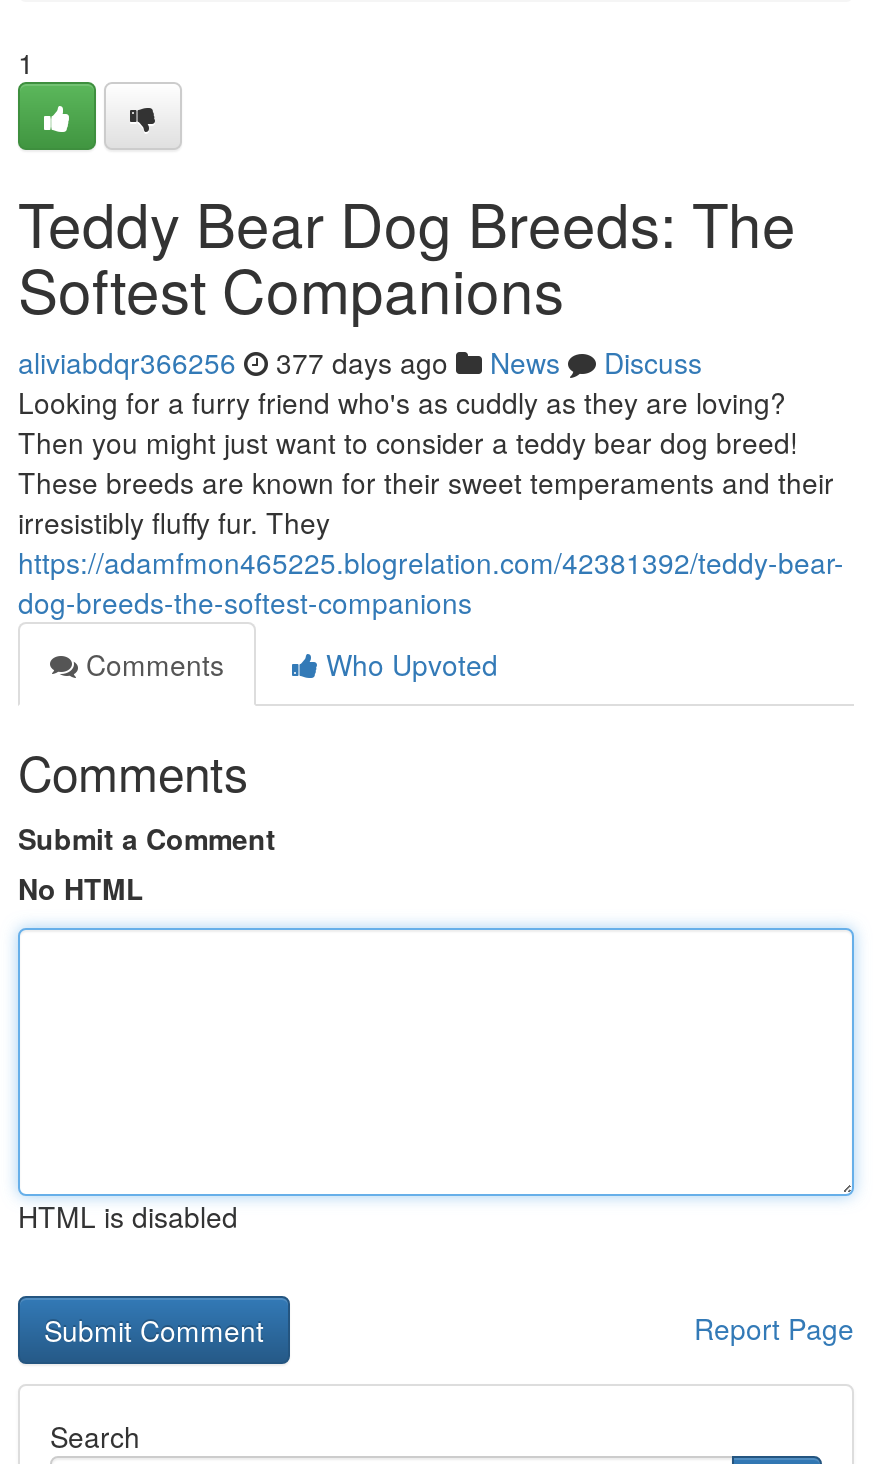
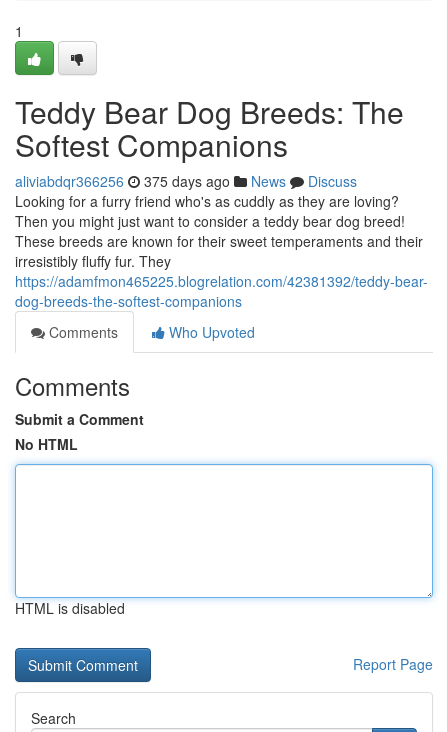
- aliviabdqr366256 377 days ago News Discuss
+ aliviabdqr366256 375 days ago News Discuss
